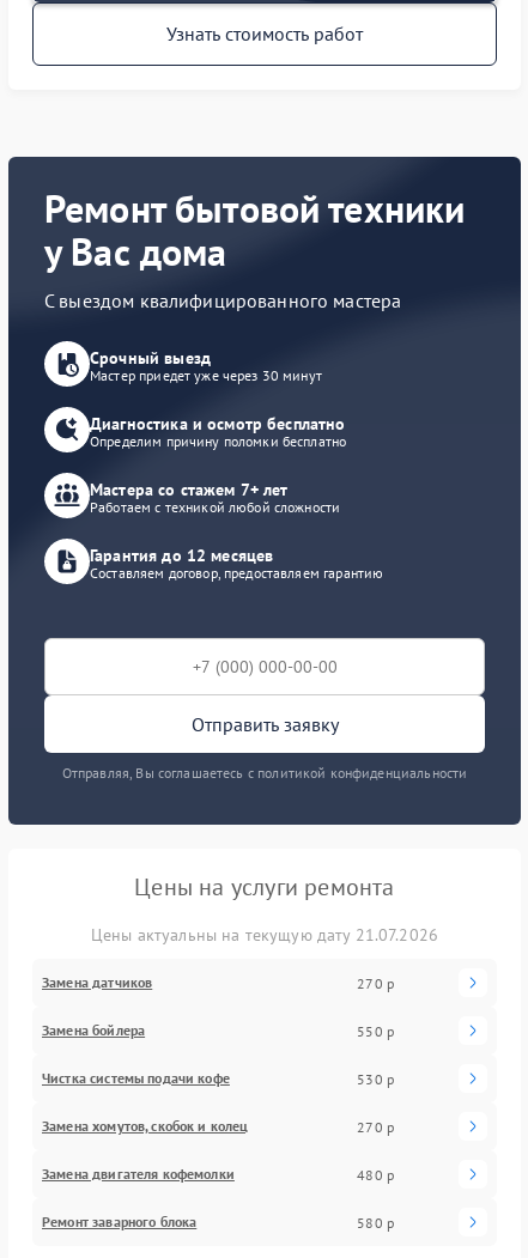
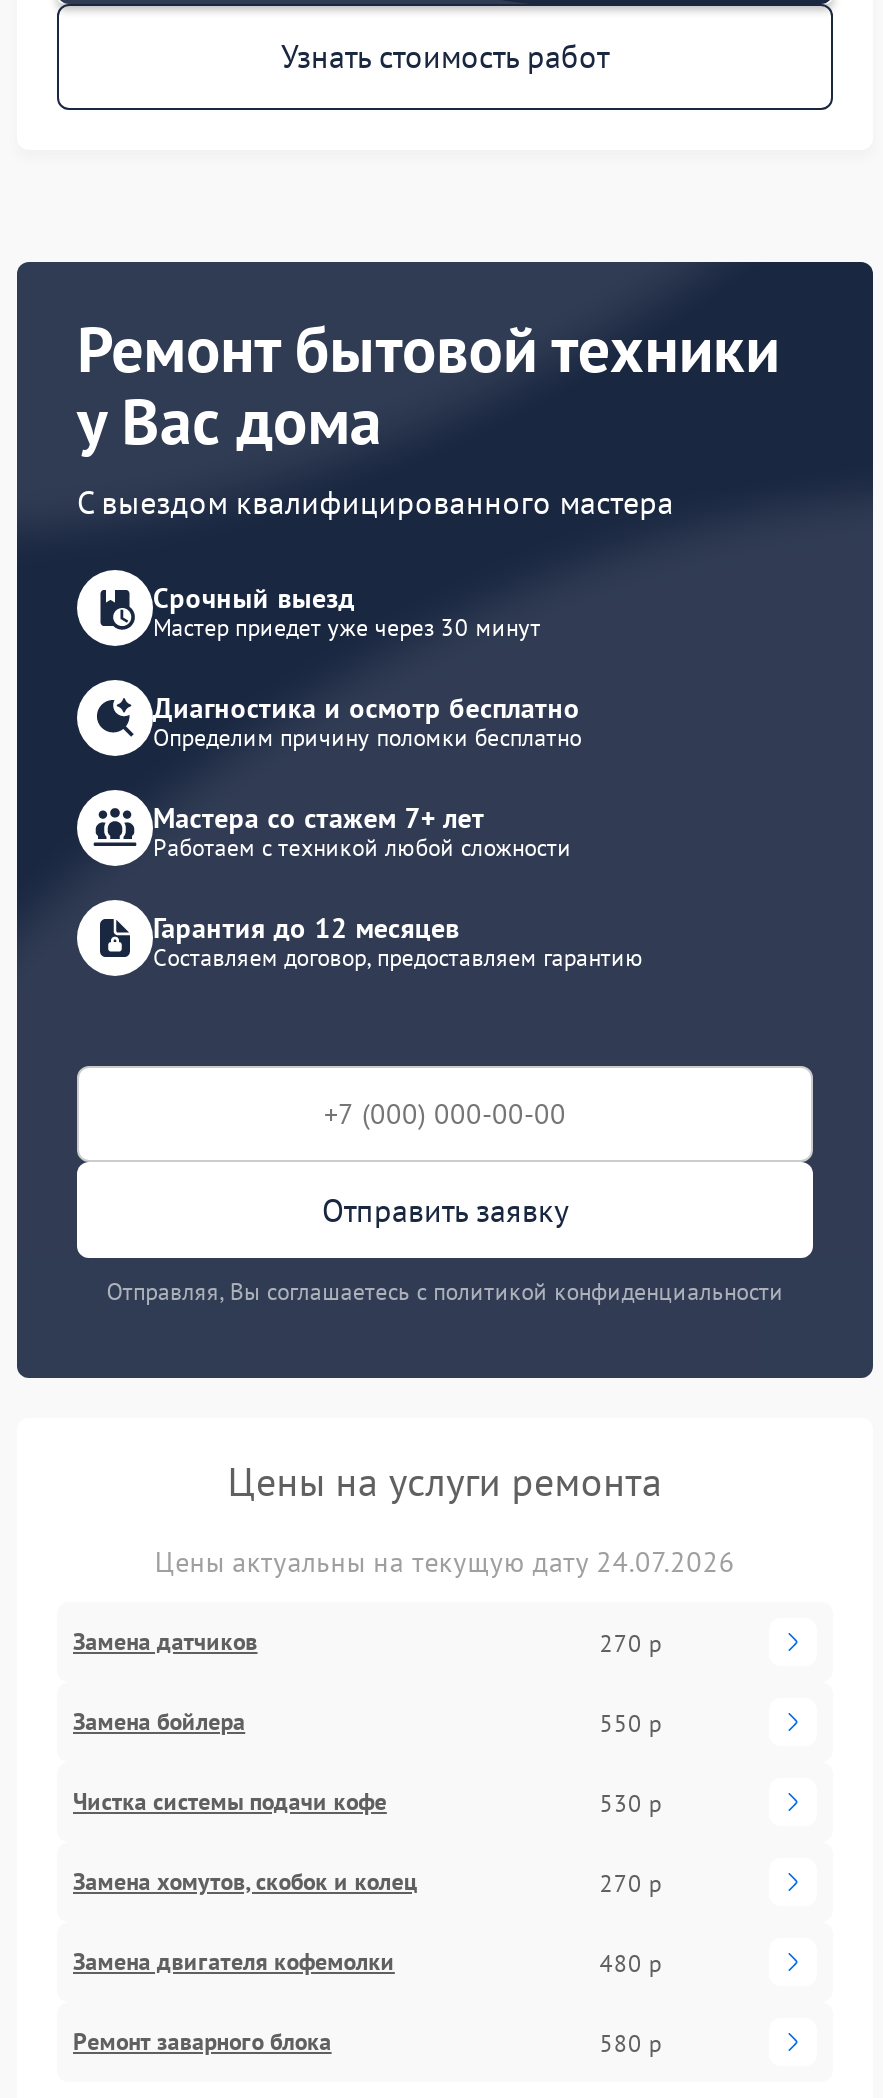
- Цены актуальны на текущую дату 21.07.2026
+ Цены актуальны на текущую дату 24.07.2026
